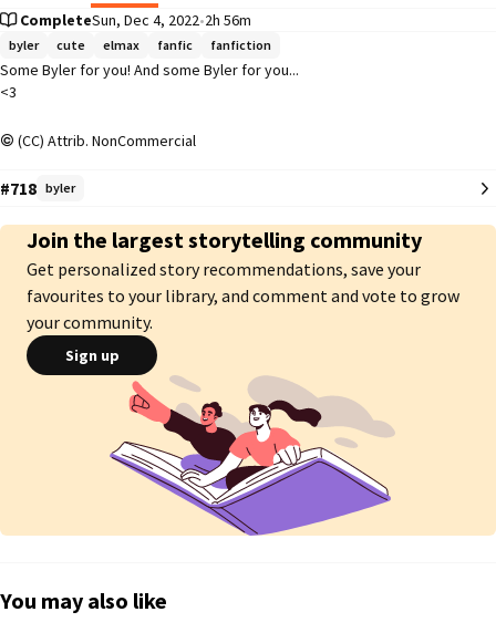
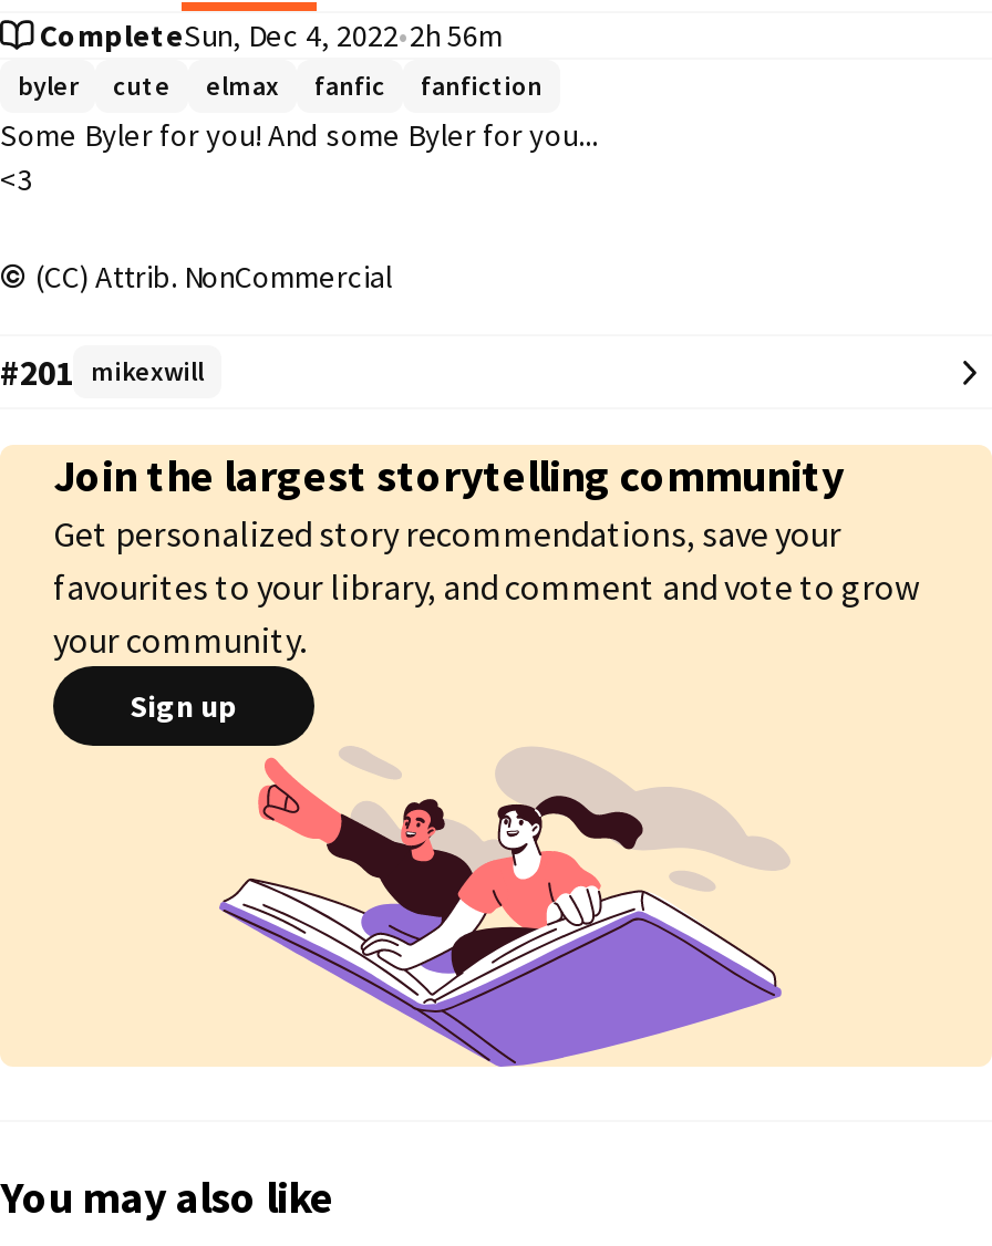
- #718 byler
+ #201 mikexwill
